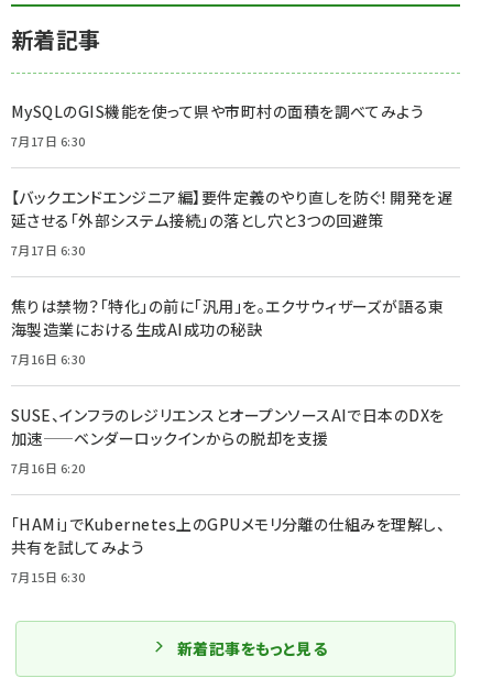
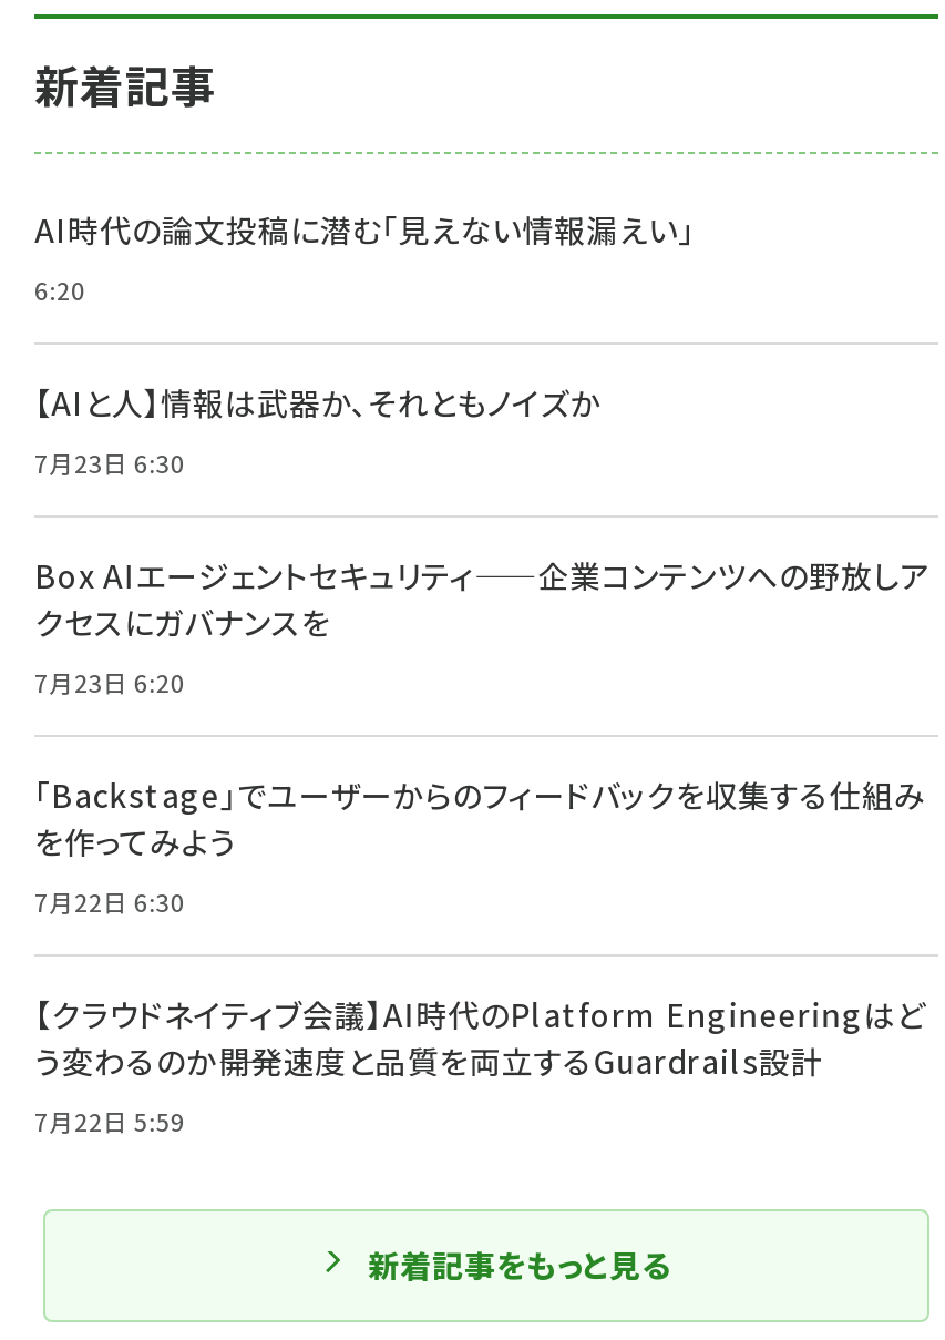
- MySQLのGIS機能を使って県や市町村の面積を調べてみよう
- 7月17日 6:30
+ AI時代の論文投稿に潜む「見えない情報漏えい」
+ 6:20

- 【バックエンドエンジニア編】要件定義のやり直しを防ぐ! 開発を遅
- 延させる「外部システム接続」の落とし穴と3つの回避策
- 7月17日 6:30
+ 【AIと人】情報は武器か、それともノイズか
+ 7月23日 6:30

- 焦りは禁物？「特化」の前に「汎用」を。エクサウィザーズが語る東
- 海製造業における生成AI成功の秘訣
- 7月16日 6:30
+ Box AIエージェントセキュリティ——企業コンテンツへの野放しア
+ クセスにガバナンスを
+ 7月23日 6:20

- SUSE、インフラのレジリエンスとオープンソースAIで日本のDXを
- 加速——ベンダーロックインからの脱却を支援
- 7月16日 6:20
+ 「Backstage」でユーザーからのフィードバックを収集する仕組み
+ を作ってみよう
+ 7月22日 6:30

- 「HAMi」でKubernetes上のGPUメモリ分離の仕組みを理解し、
- 共有を試してみよう
- 7月15日 6:30
+ 【クラウドネイティブ会議】AI時代のPlatform Engineeringはど
+ う変わるのか――開発速度と品質を両立するGuardrails設計
+ 7月22日 5:59
